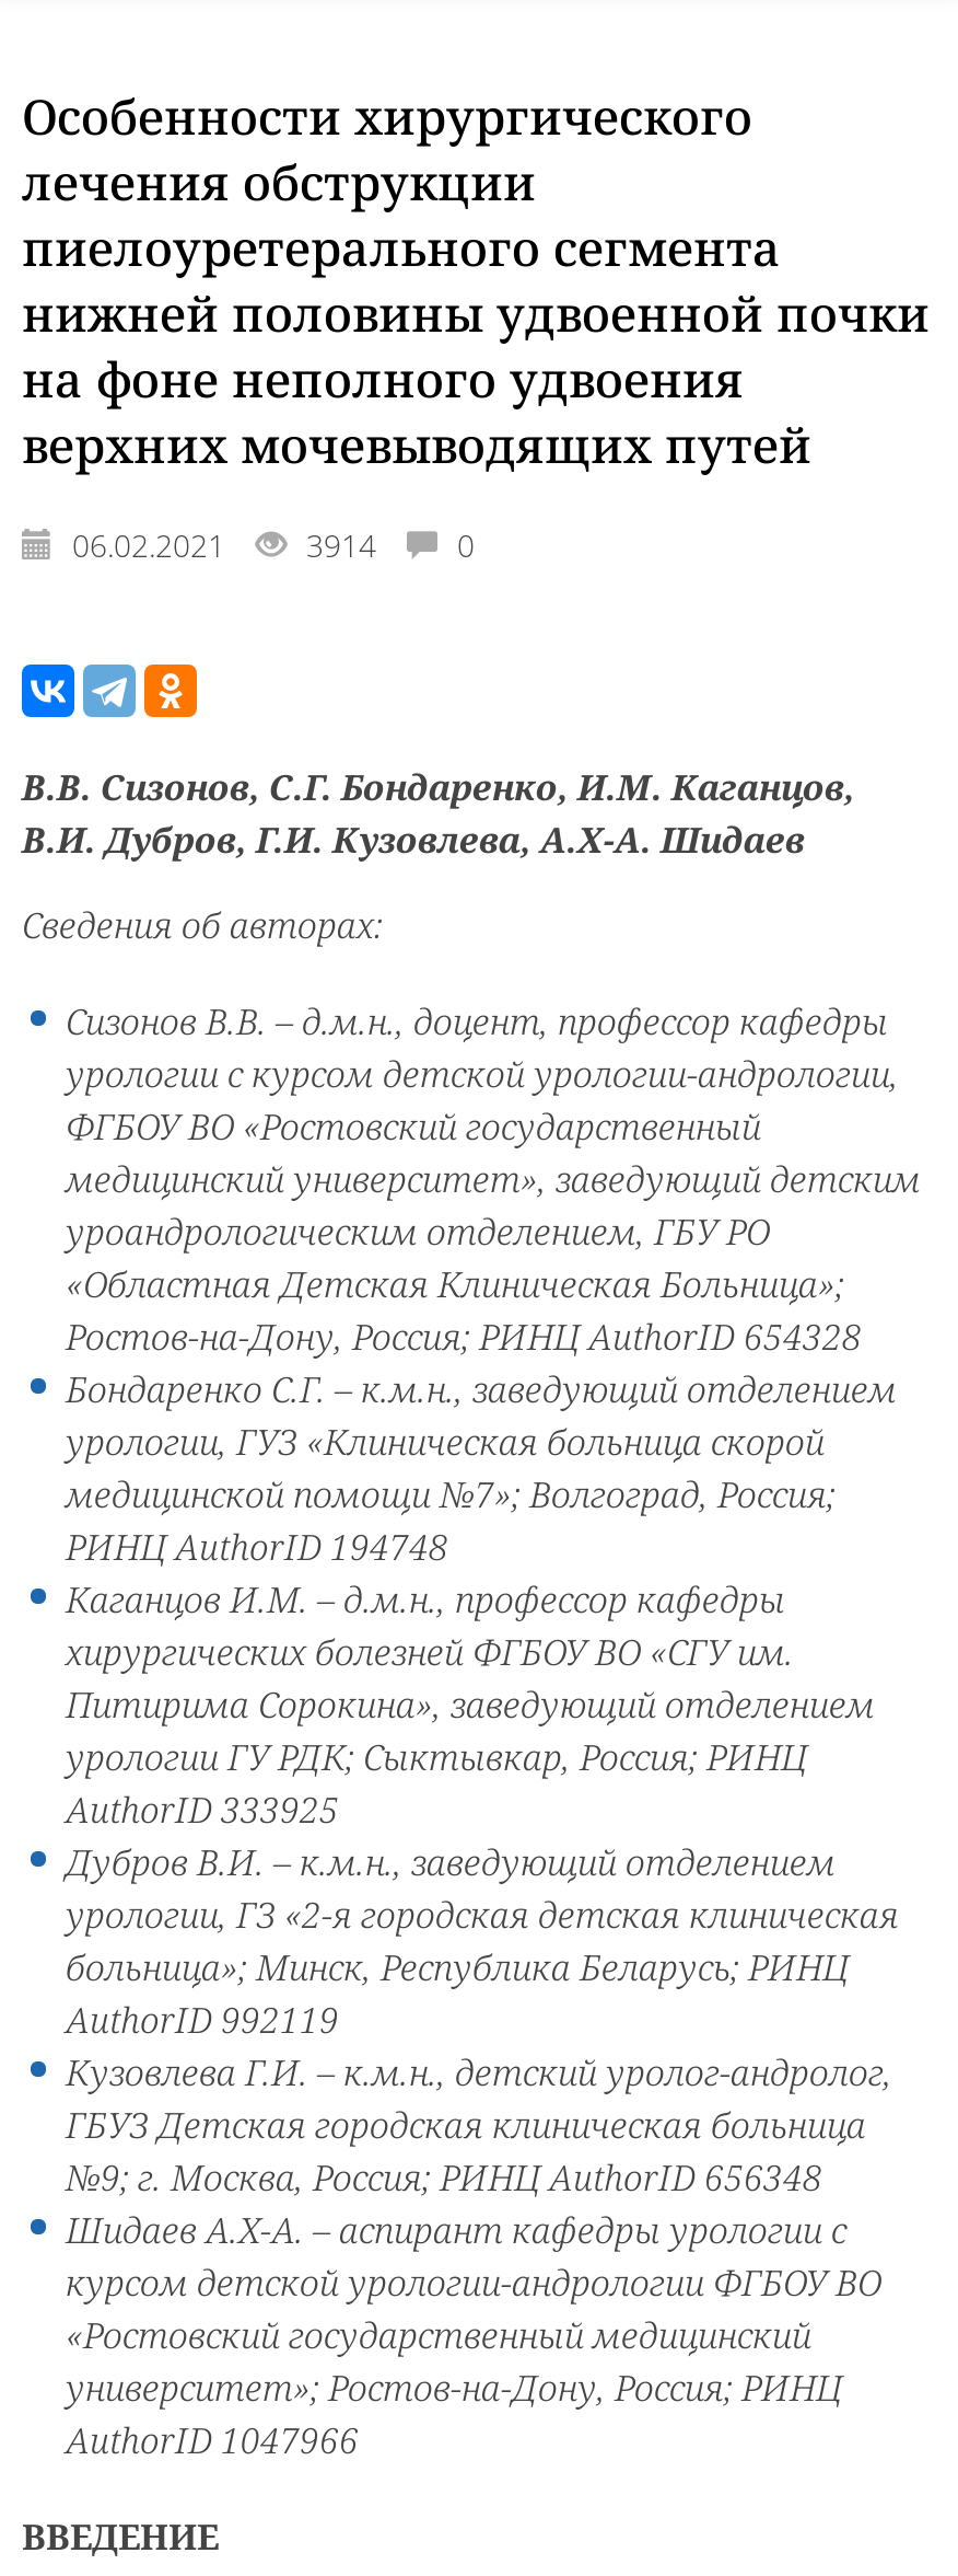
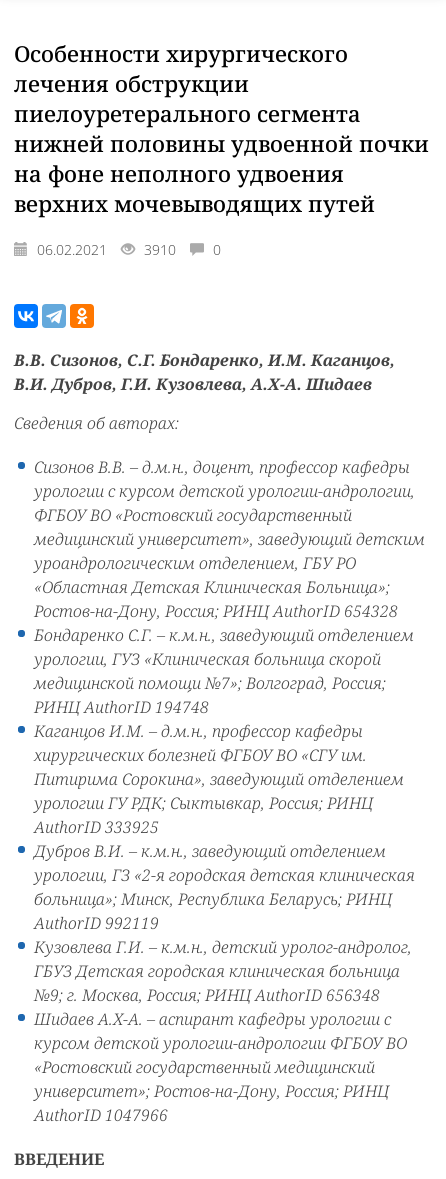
- 06.02.2021 3914 0
+ 06.02.2021 3910 0
